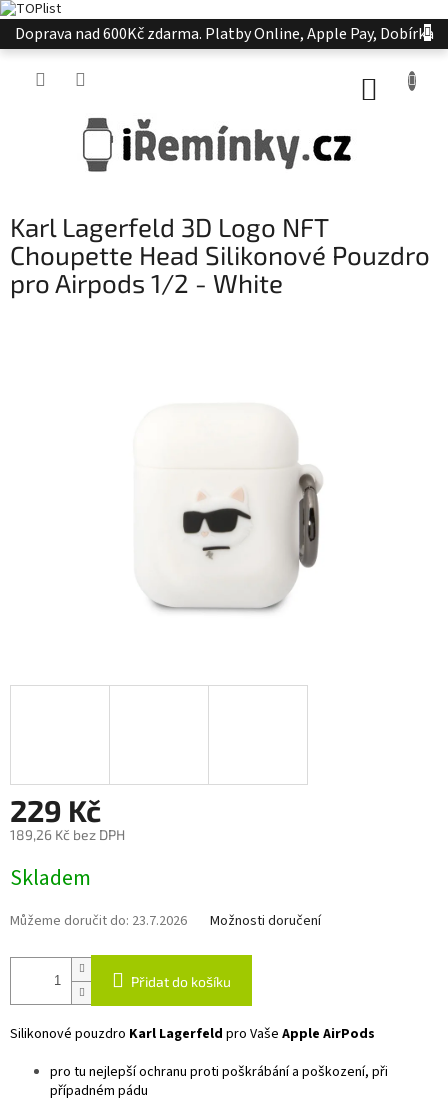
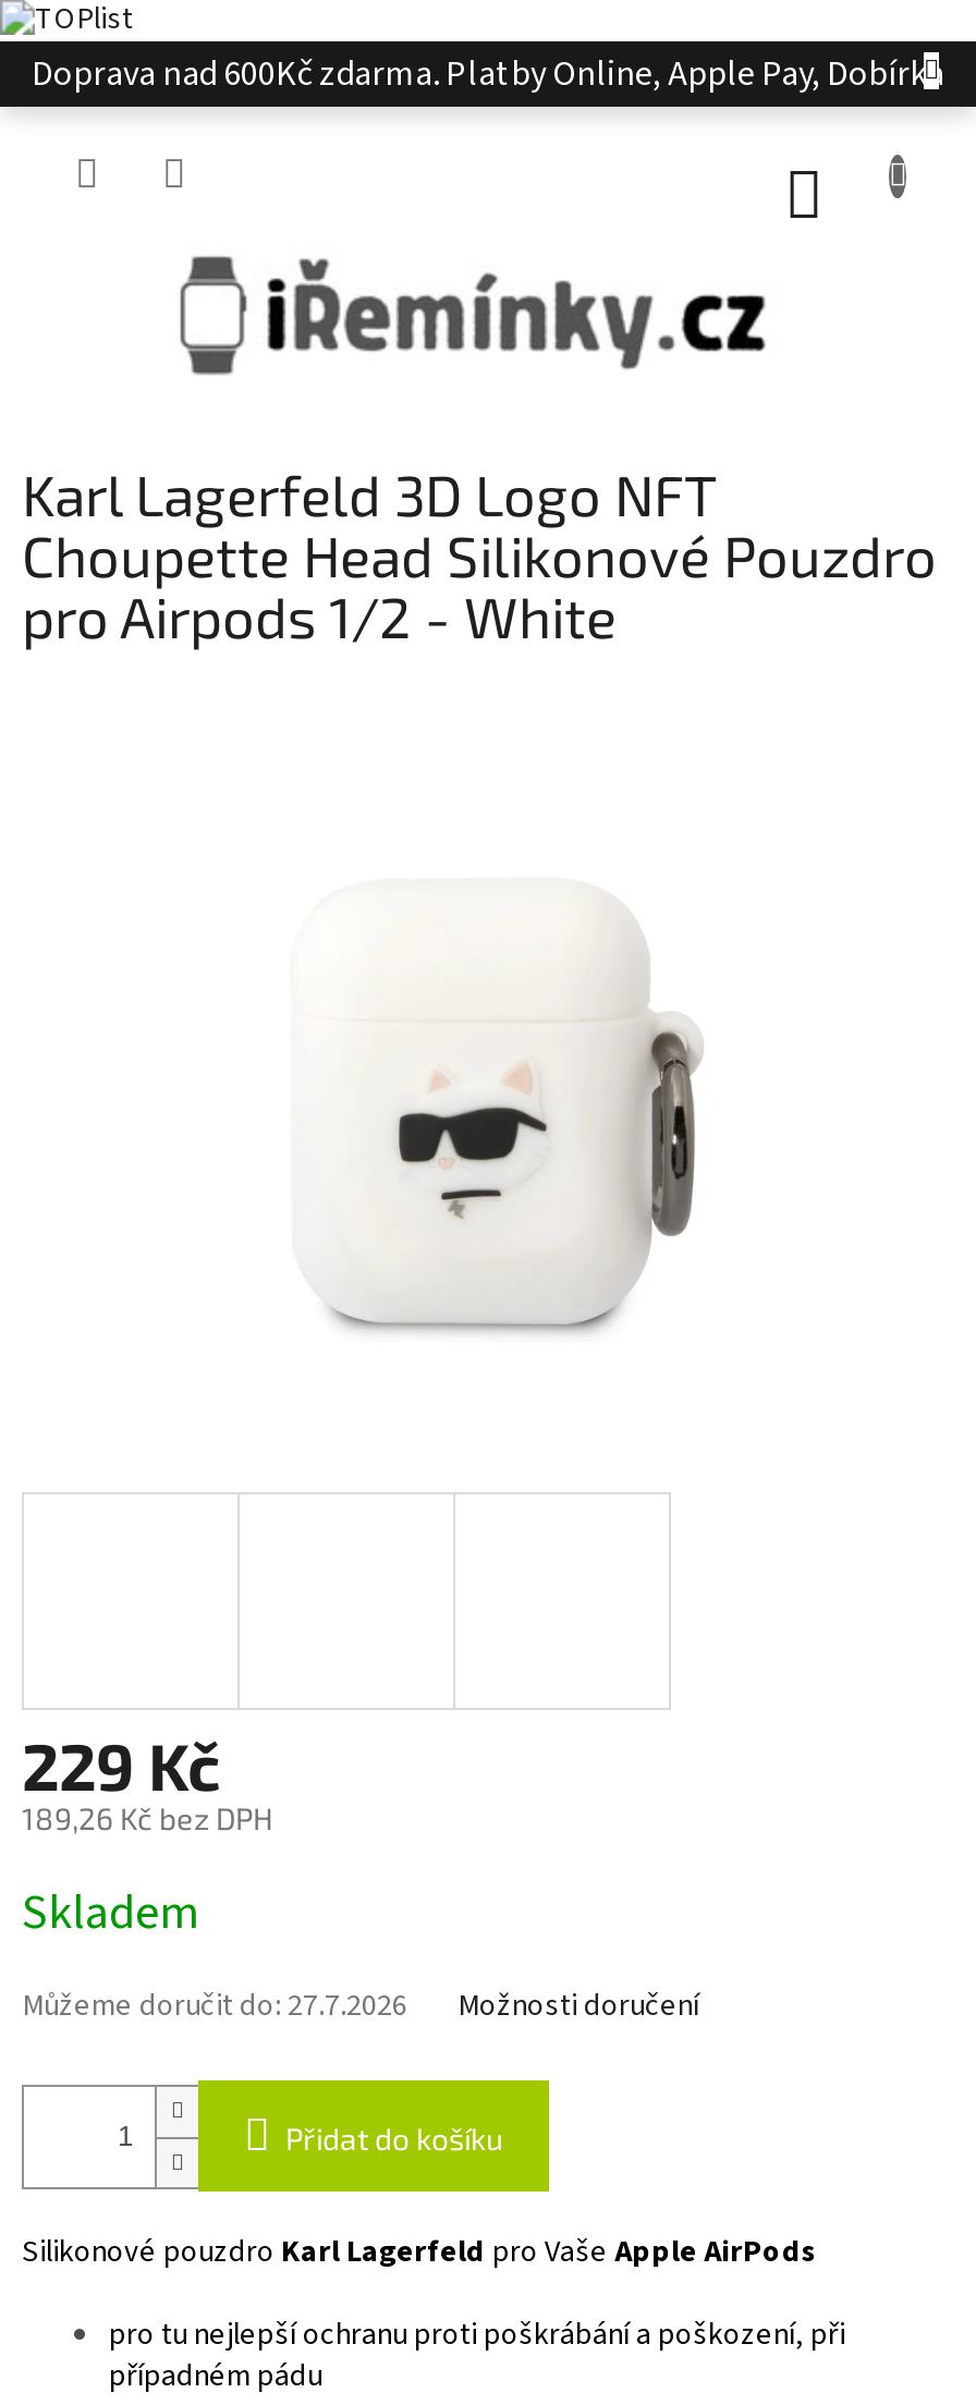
- Můžeme doručit do: 23.7.2026
+ Můžeme doručit do: 27.7.2026
